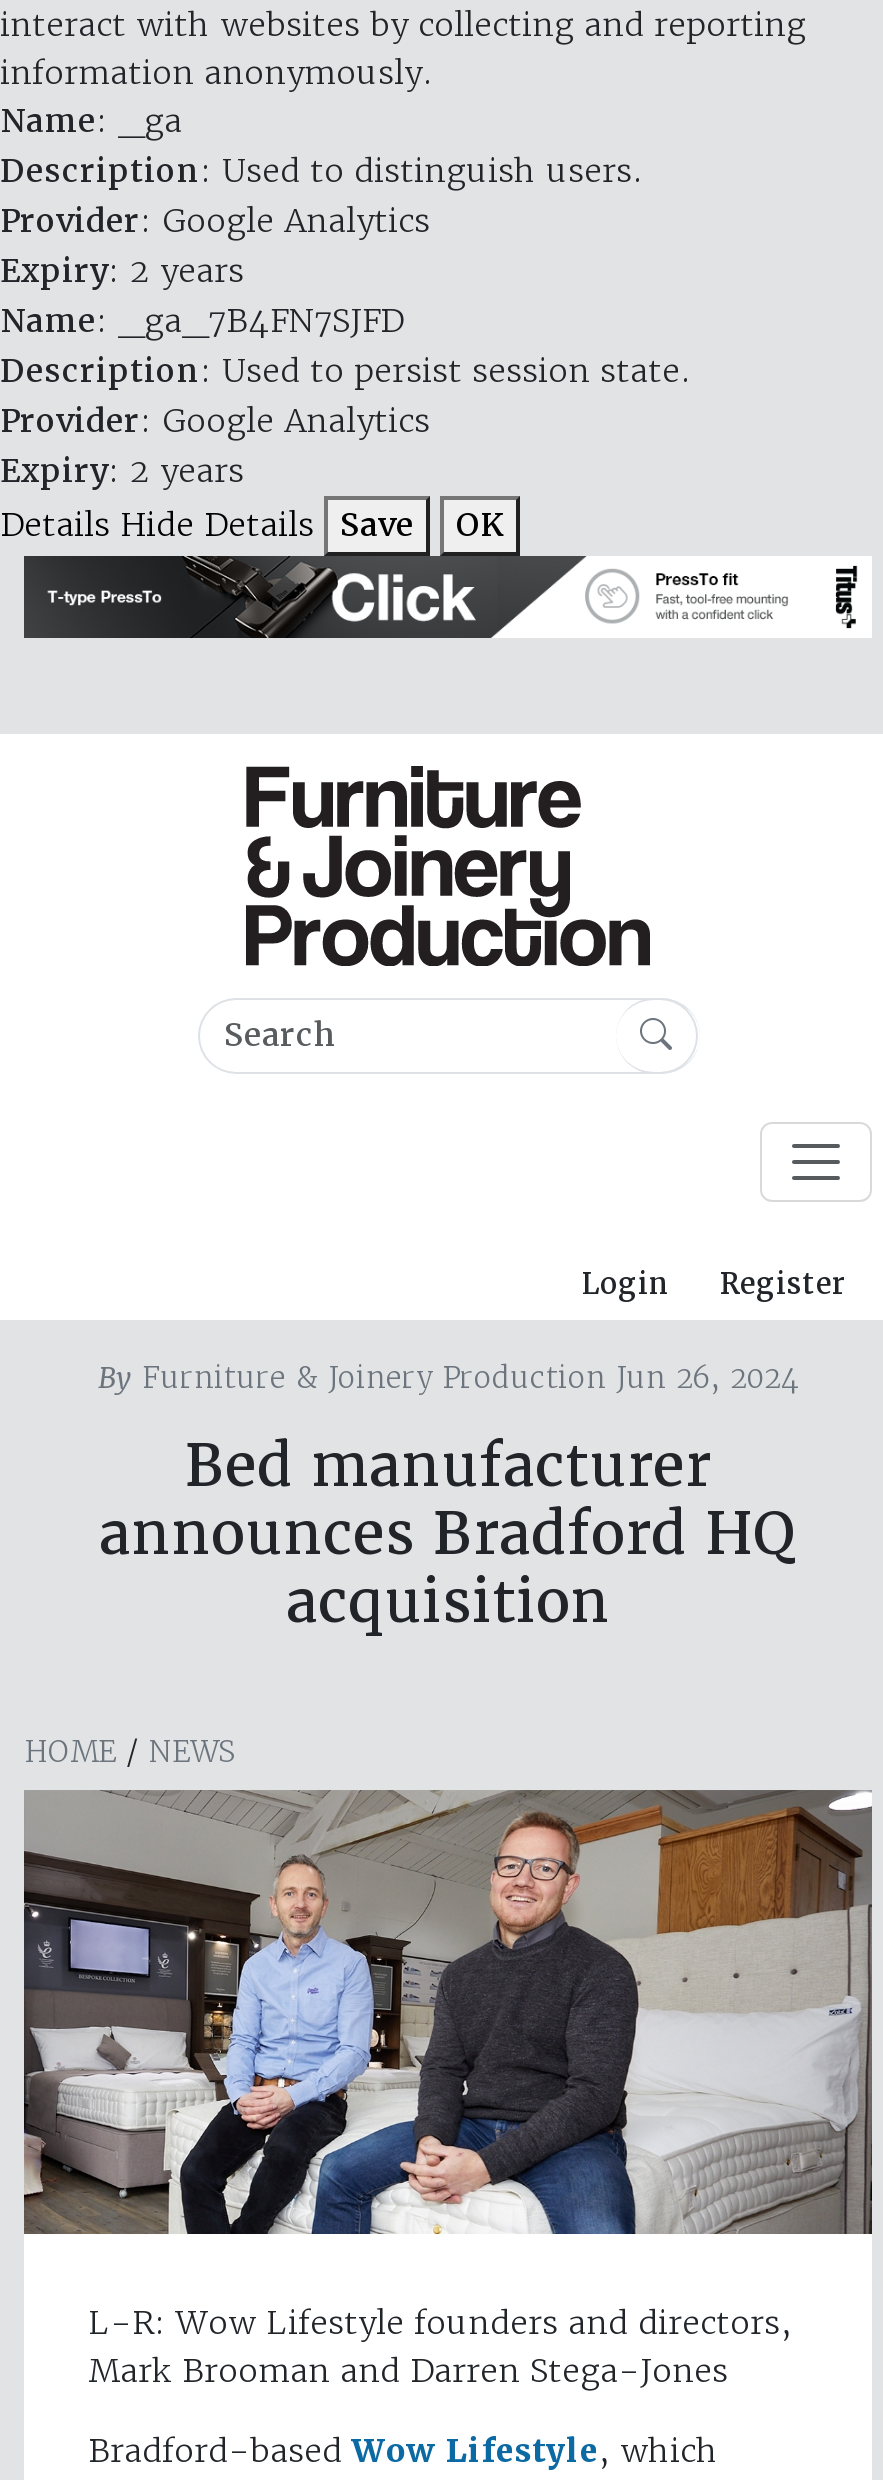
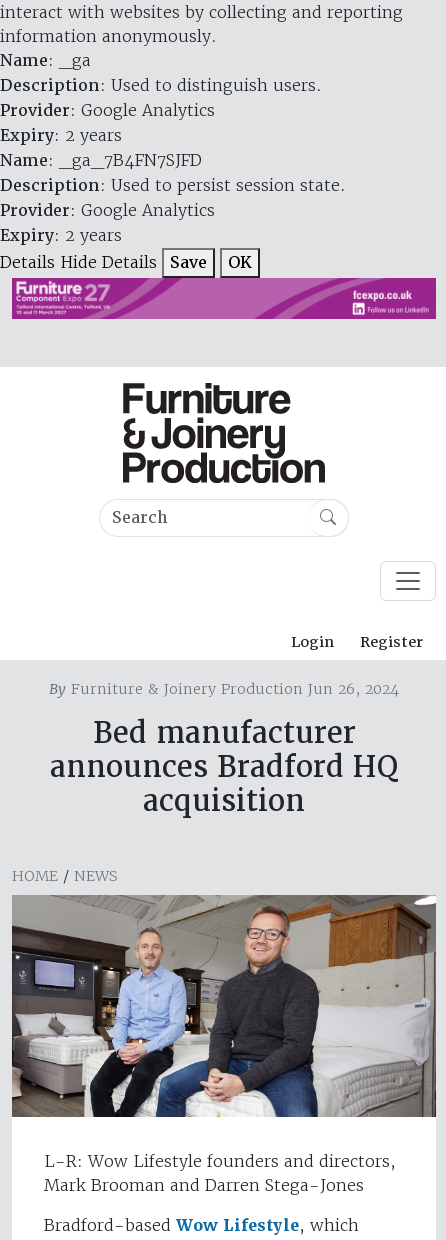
- [image]
+ [image]
